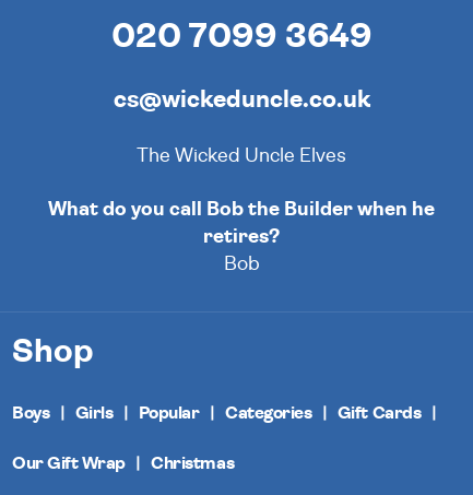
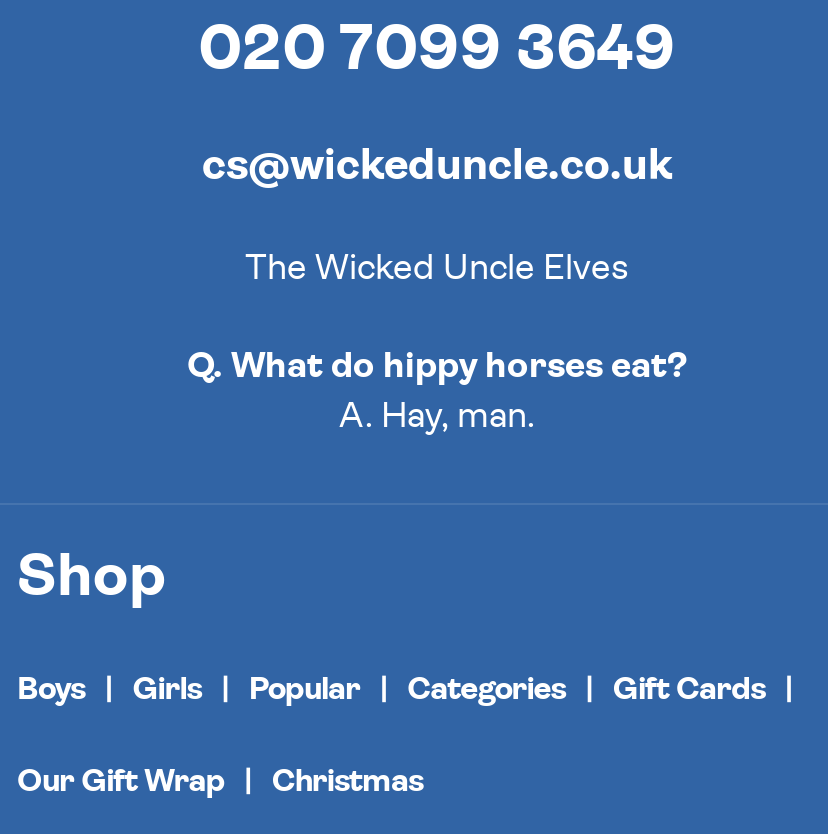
- What do you call Bob the Builder when he
- retires?
- Bob
+ Q. What do hippy horses eat?
+ A. Hay, man.
